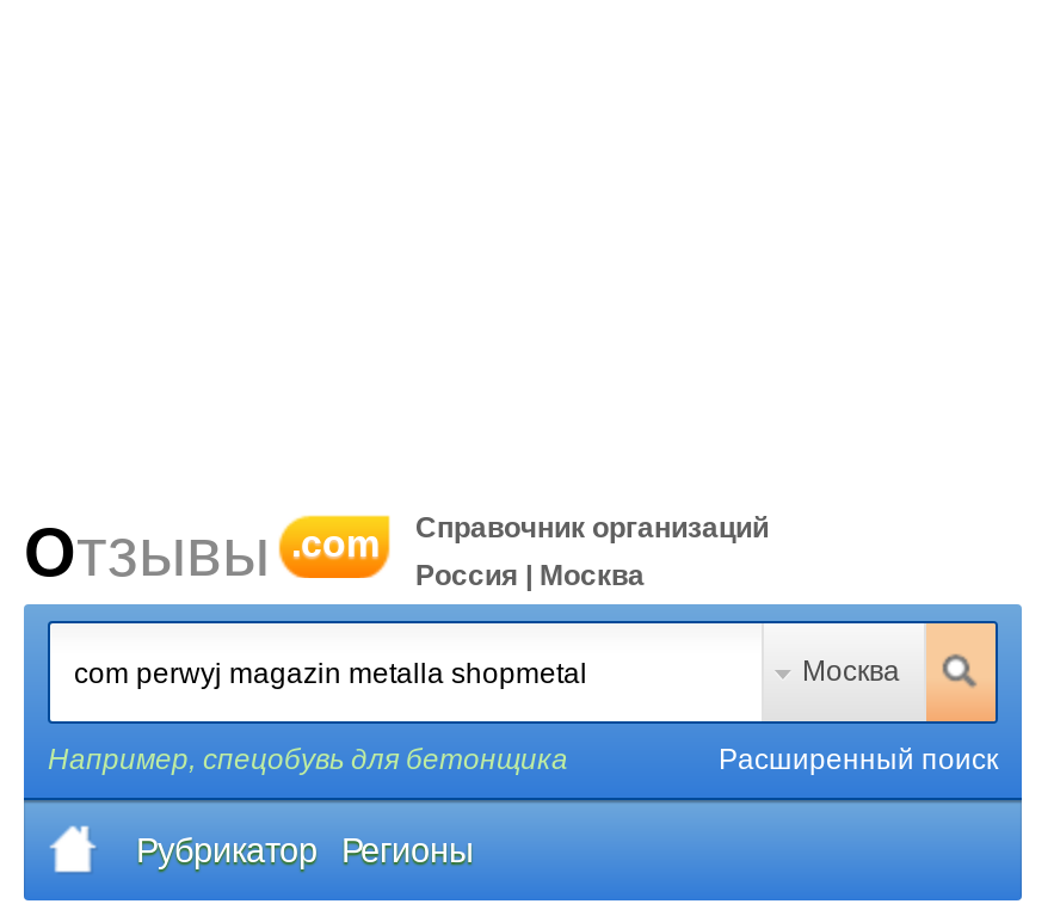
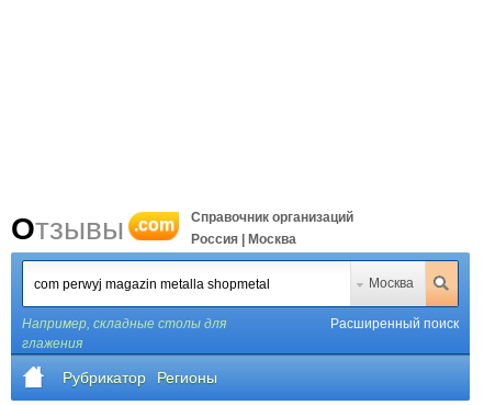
- Например, спецобувь для бетонщика
+ Например, складные столы для
+ глажения
